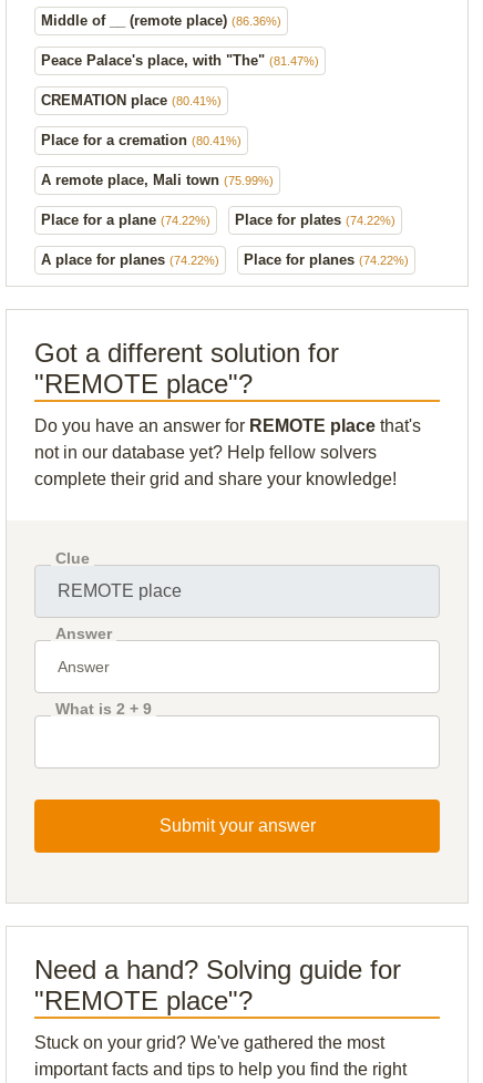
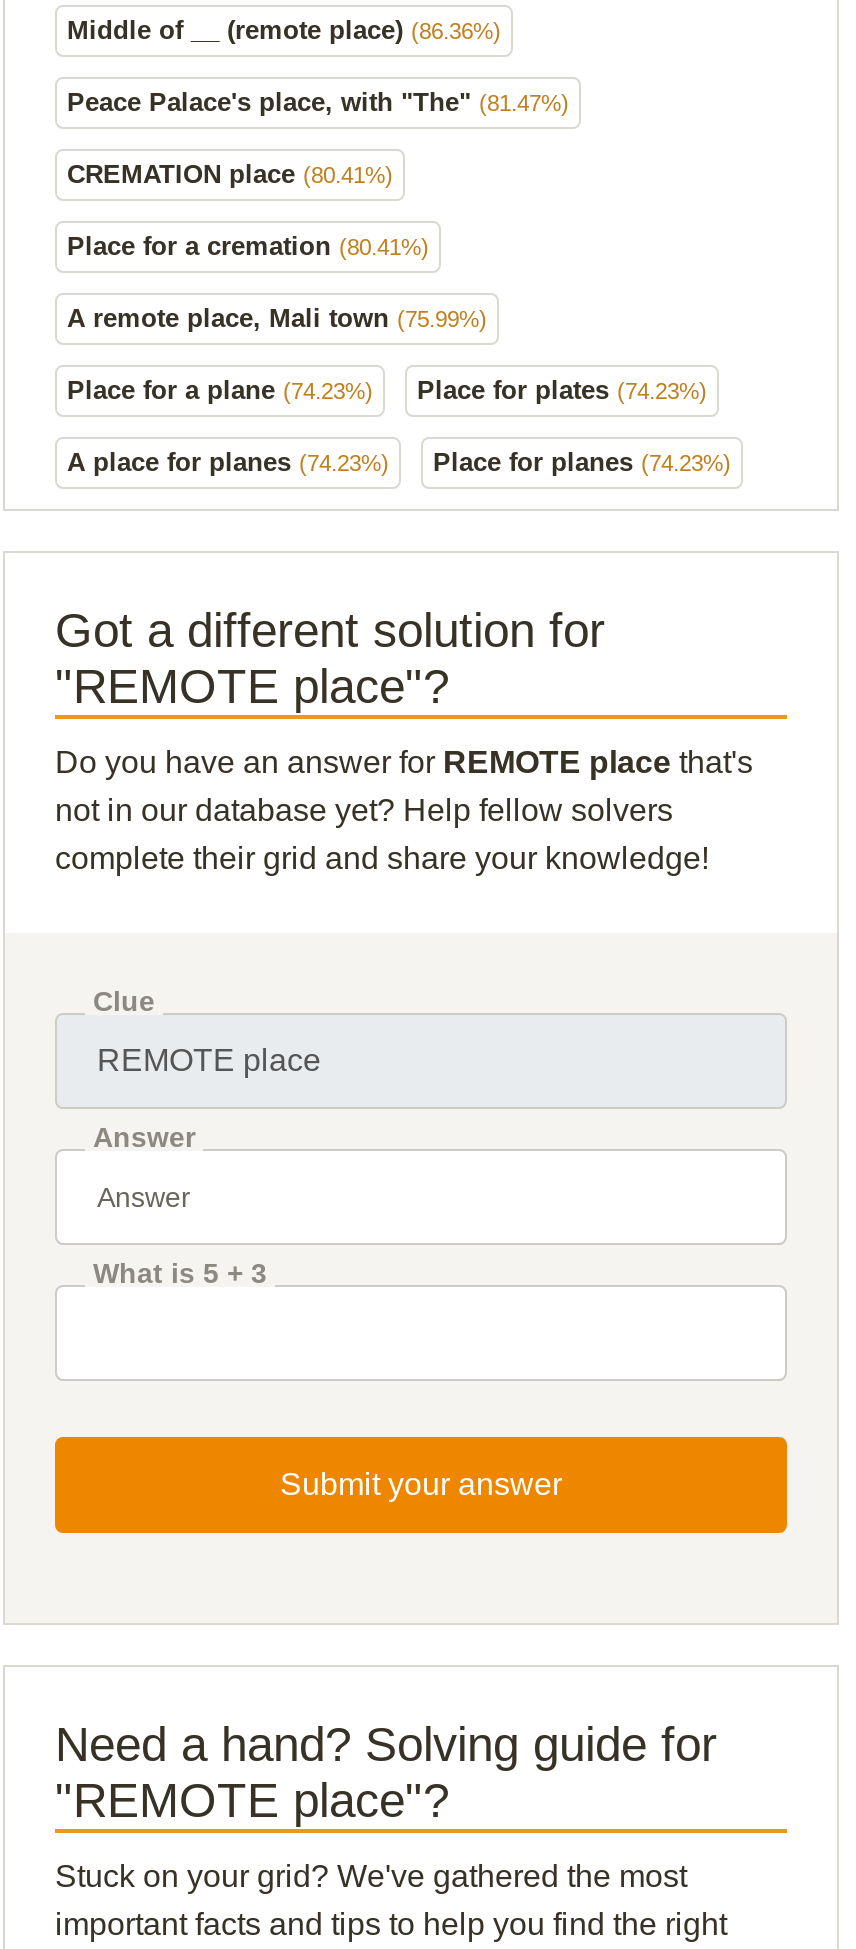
- Place for a plane (74.22%)
+ Place for a plane (74.23%)

- Place for plates (74.22%)
+ Place for plates (74.23%)

- A place for planes (74.22%)
+ A place for planes (74.23%)

- Place for planes (74.22%)
+ Place for planes (74.23%)

- What is 2 + 9
+ What is 5 + 3
